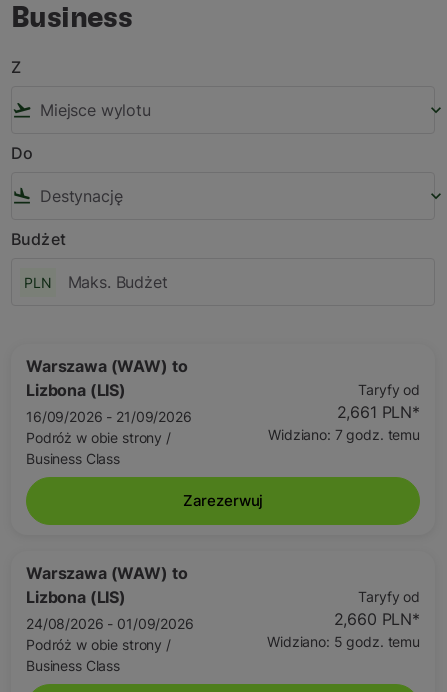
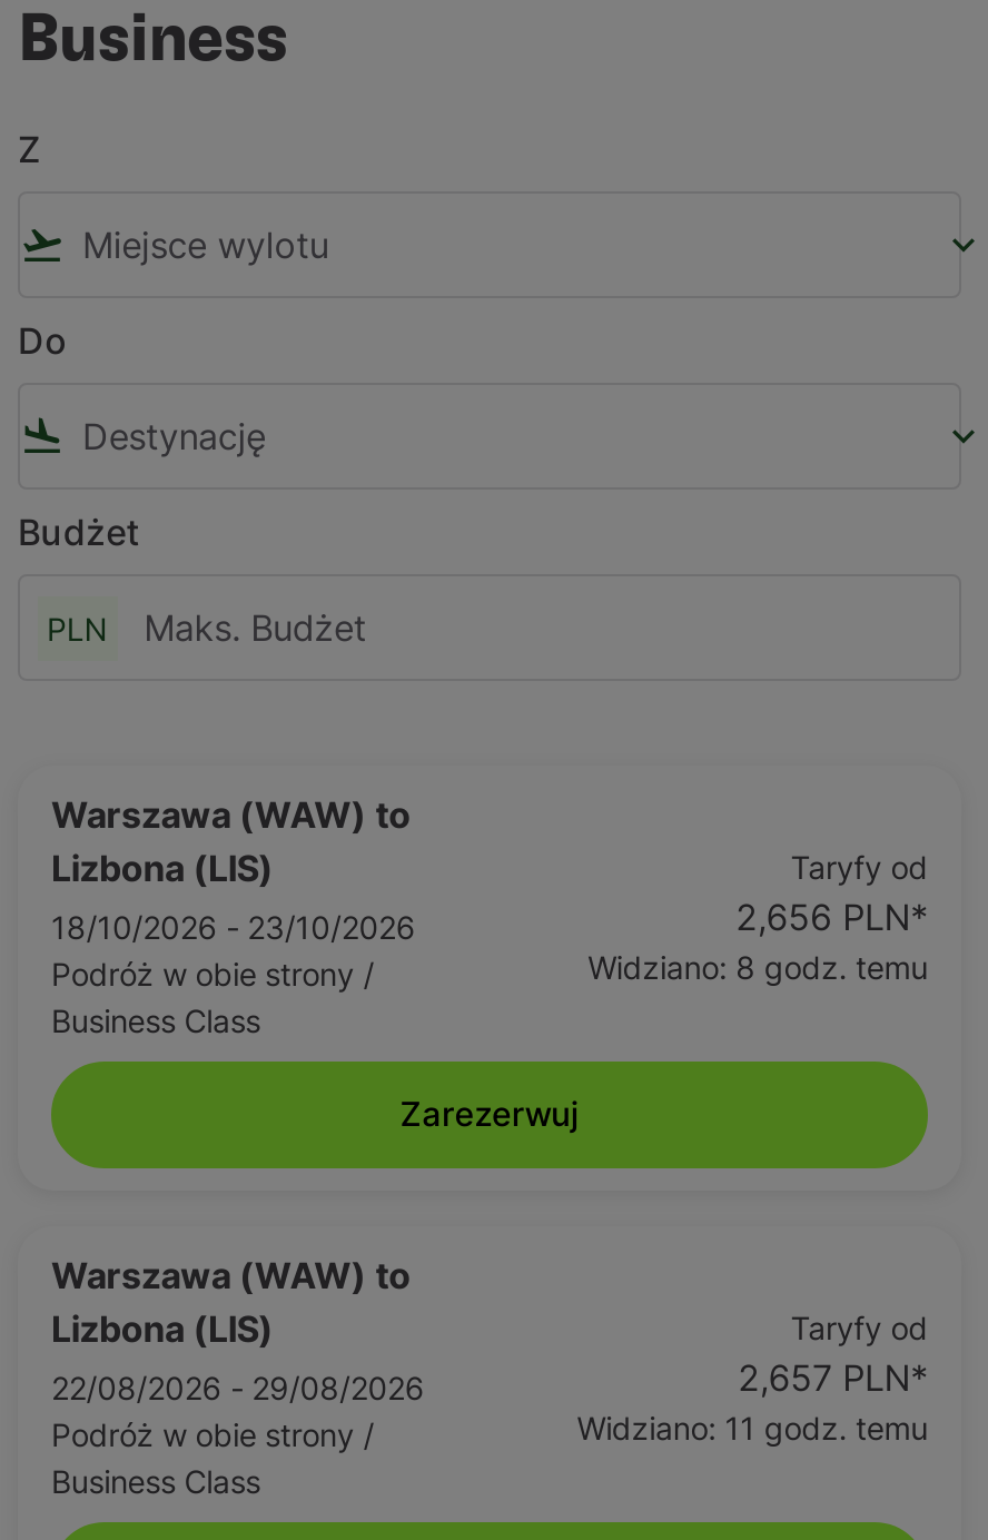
- 2,661 PLN*
+ 2,656 PLN*

- 16/09/2026 - 21/09/2026
+ 18/10/2026 - 23/10/2026

- Widziano: 7 godz. temu
+ Widziano: 8 godz. temu

- 2,660 PLN*
+ 2,657 PLN*

- 24/08/2026 - 01/09/2026
+ 22/08/2026 - 29/08/2026

- Widziano: 5 godz. temu
+ Widziano: 11 godz. temu
